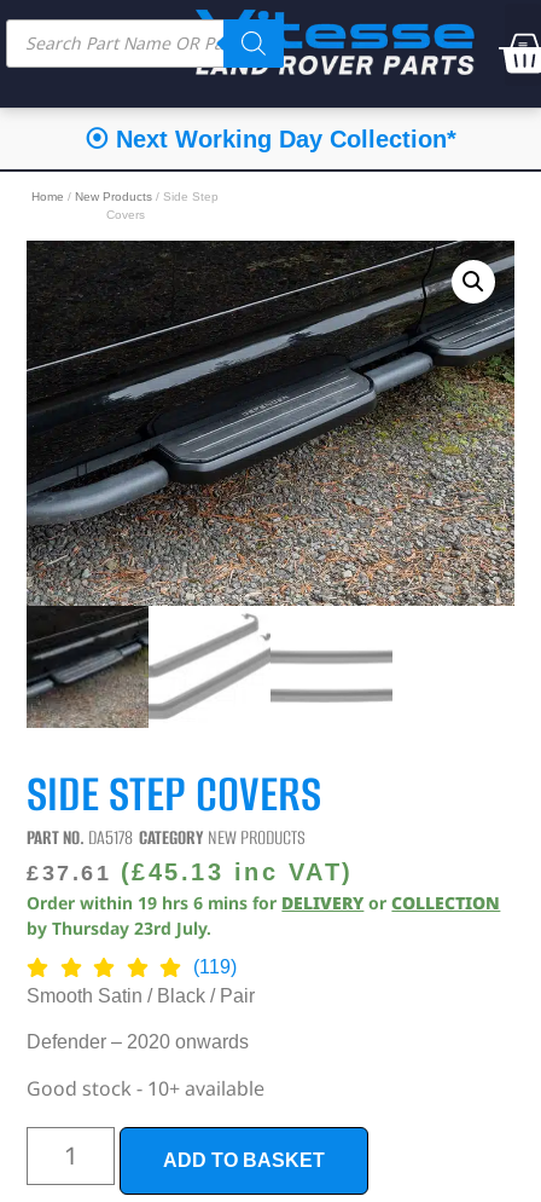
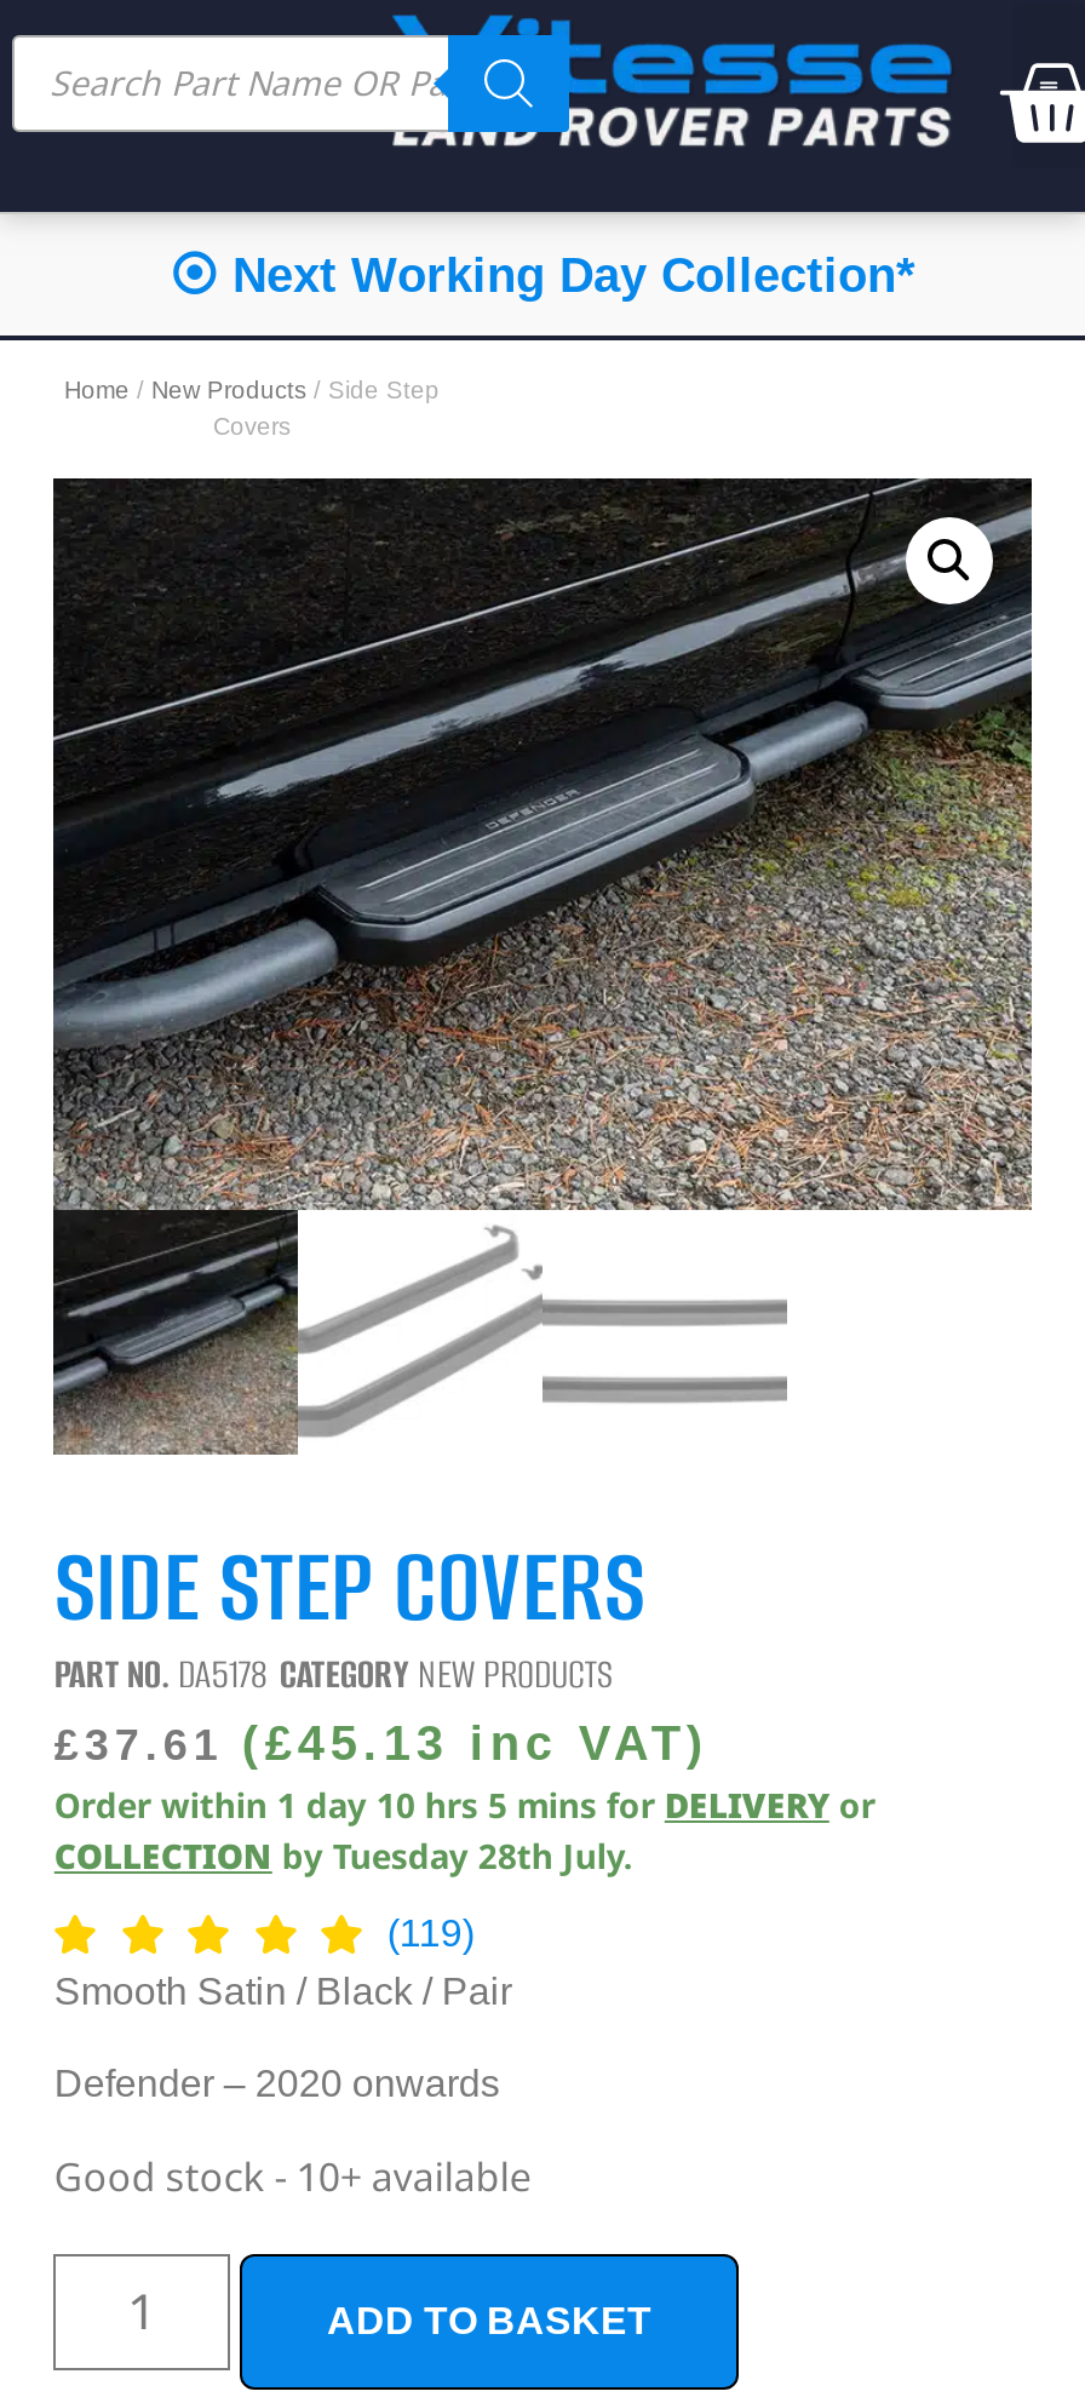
- Order within 19 hrs 6 mins for DELIVERY or COLLECTION
- by Thursday 23rd July.
+ Order within 1 day 10 hrs 5 mins for DELIVERY or
+ COLLECTION by Tuesday 28th July.
